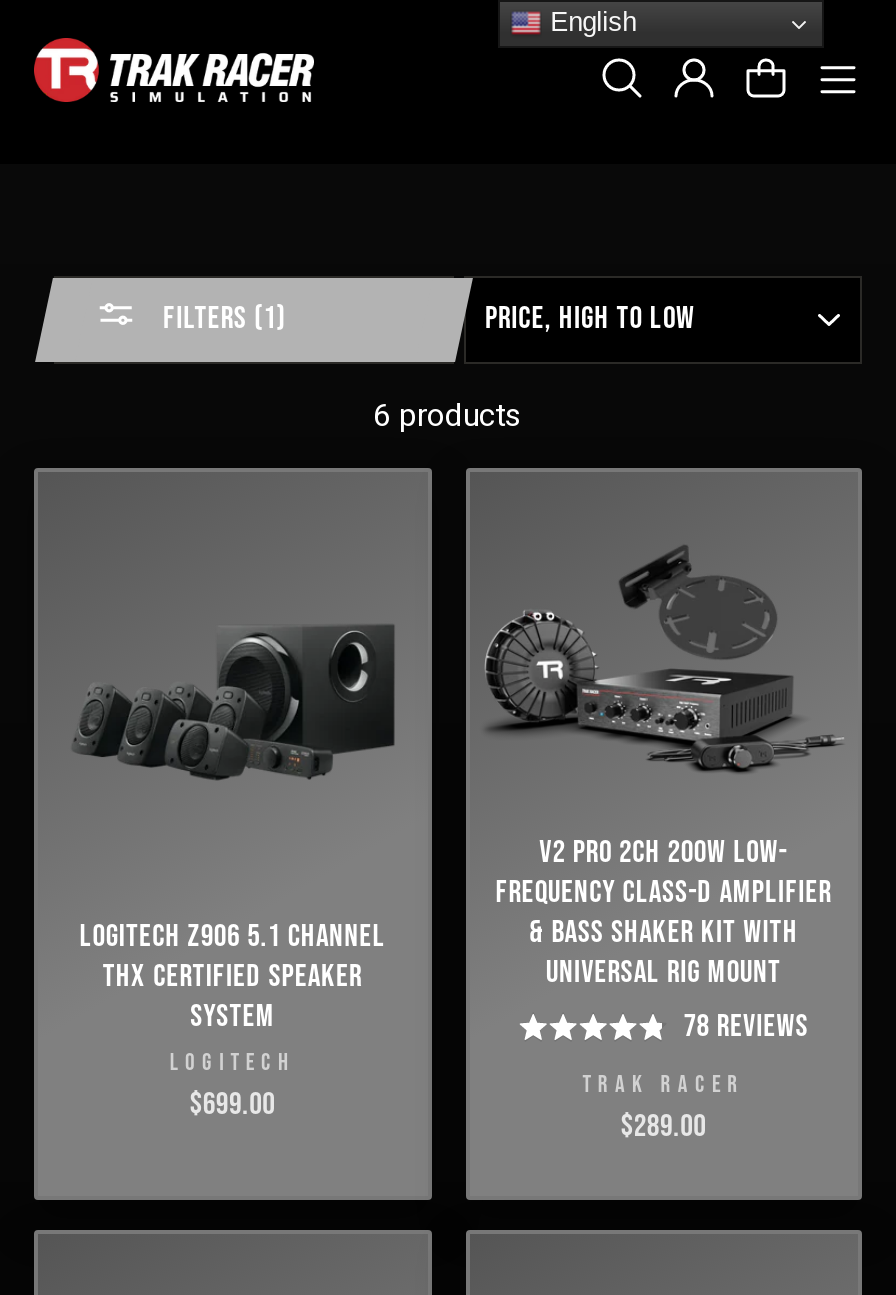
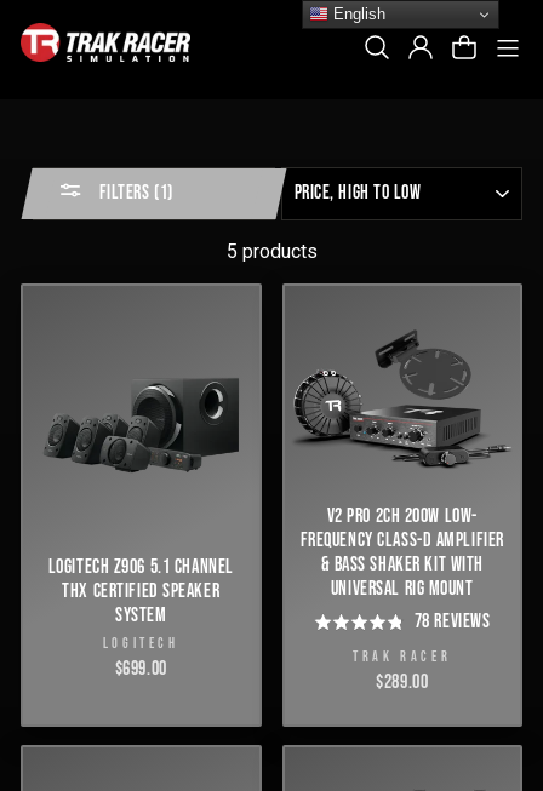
- 6 products
+ 5 products
